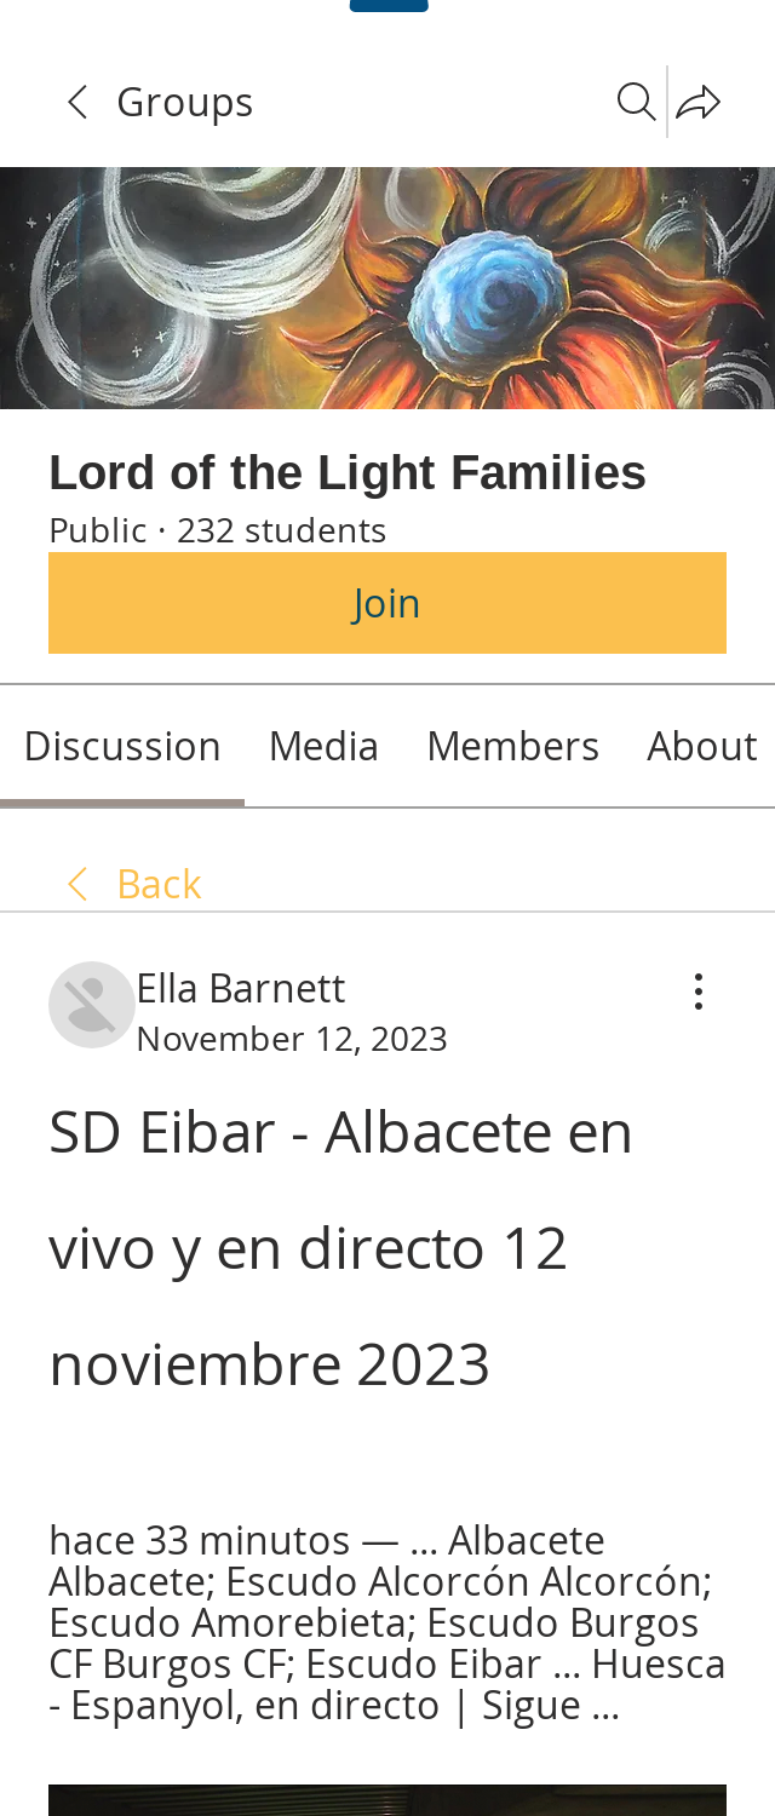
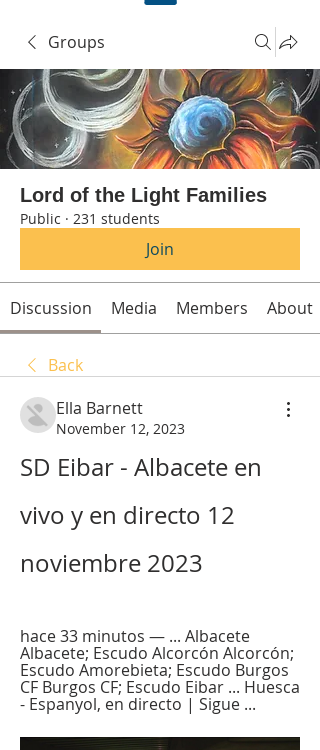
- Public · 232 students
+ Public · 231 students
